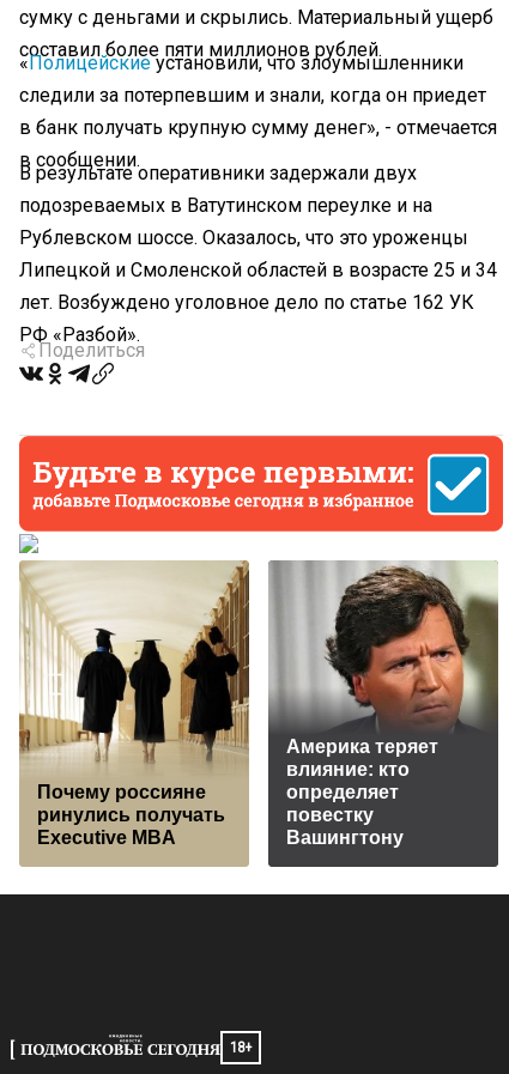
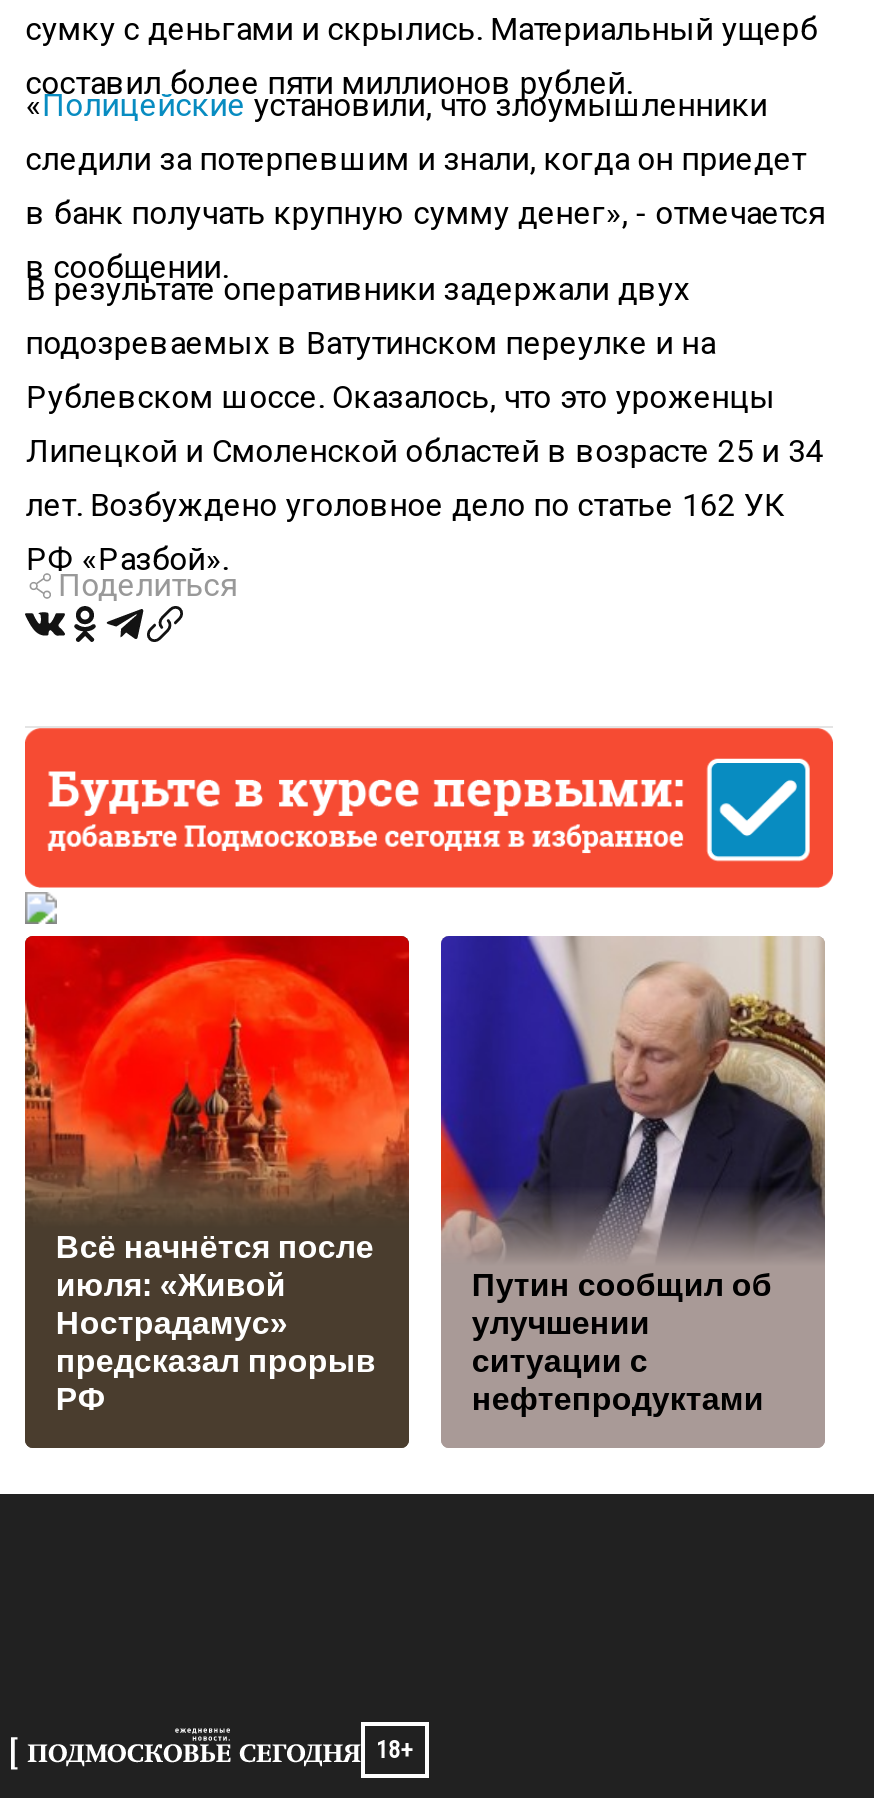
- [image]
- Почему россияне
- ринулись получать
- Executive MBA
+ [image]
+ Всё начнётся после
+ июля: «Живой
+ Нострадамус»
+ предсказал прорыв
+ РФ

- [image]
- Америка теряет
- влияние: кто
- определяет
- повестку
- Вашингтону
+ [image]
+ Путин сообщил об
+ улучшении
+ ситуации с
+ нефтепродуктами
